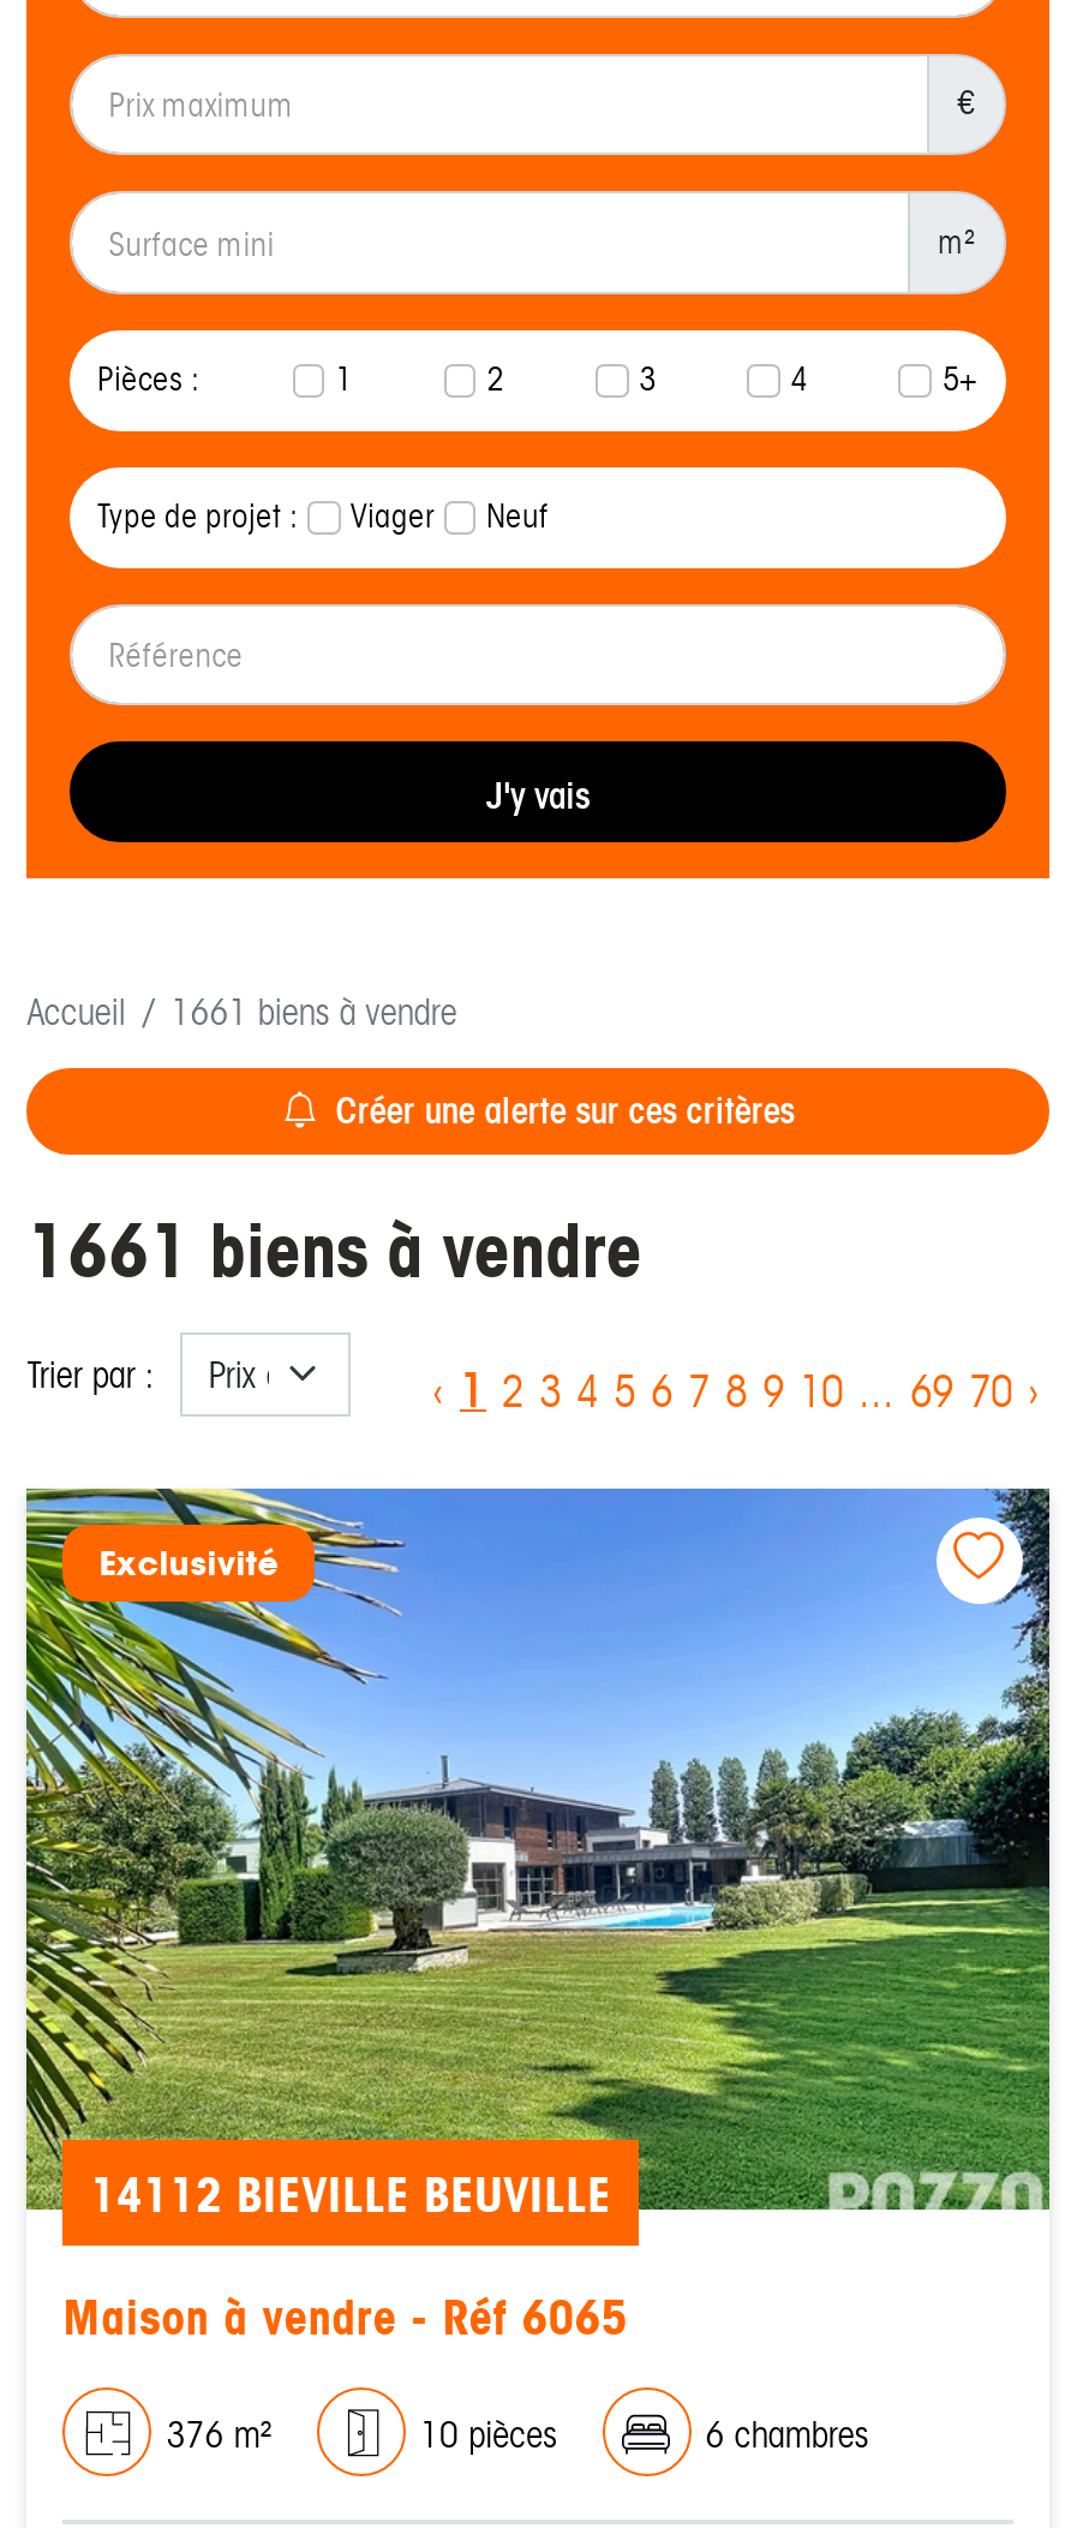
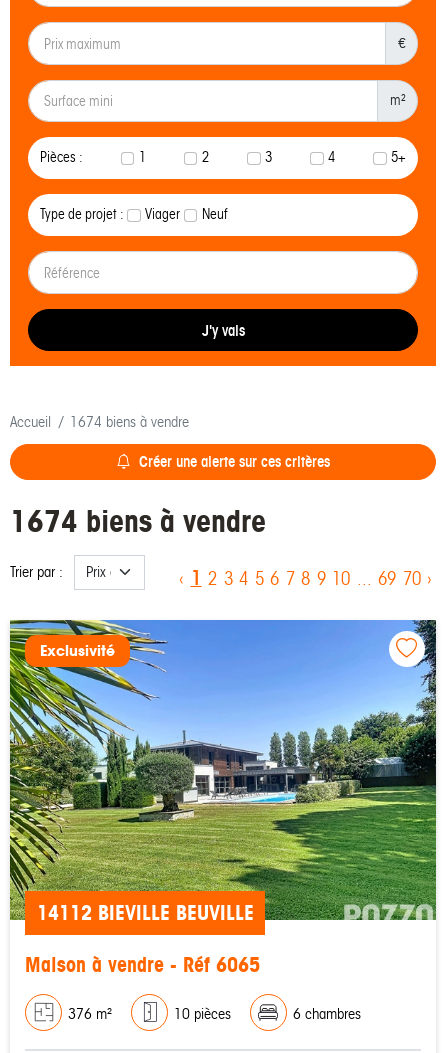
- 1661 biens à vendre
+ 1674 biens à vendre

- 1661 biens à vendre
+ 1674 biens à vendre
